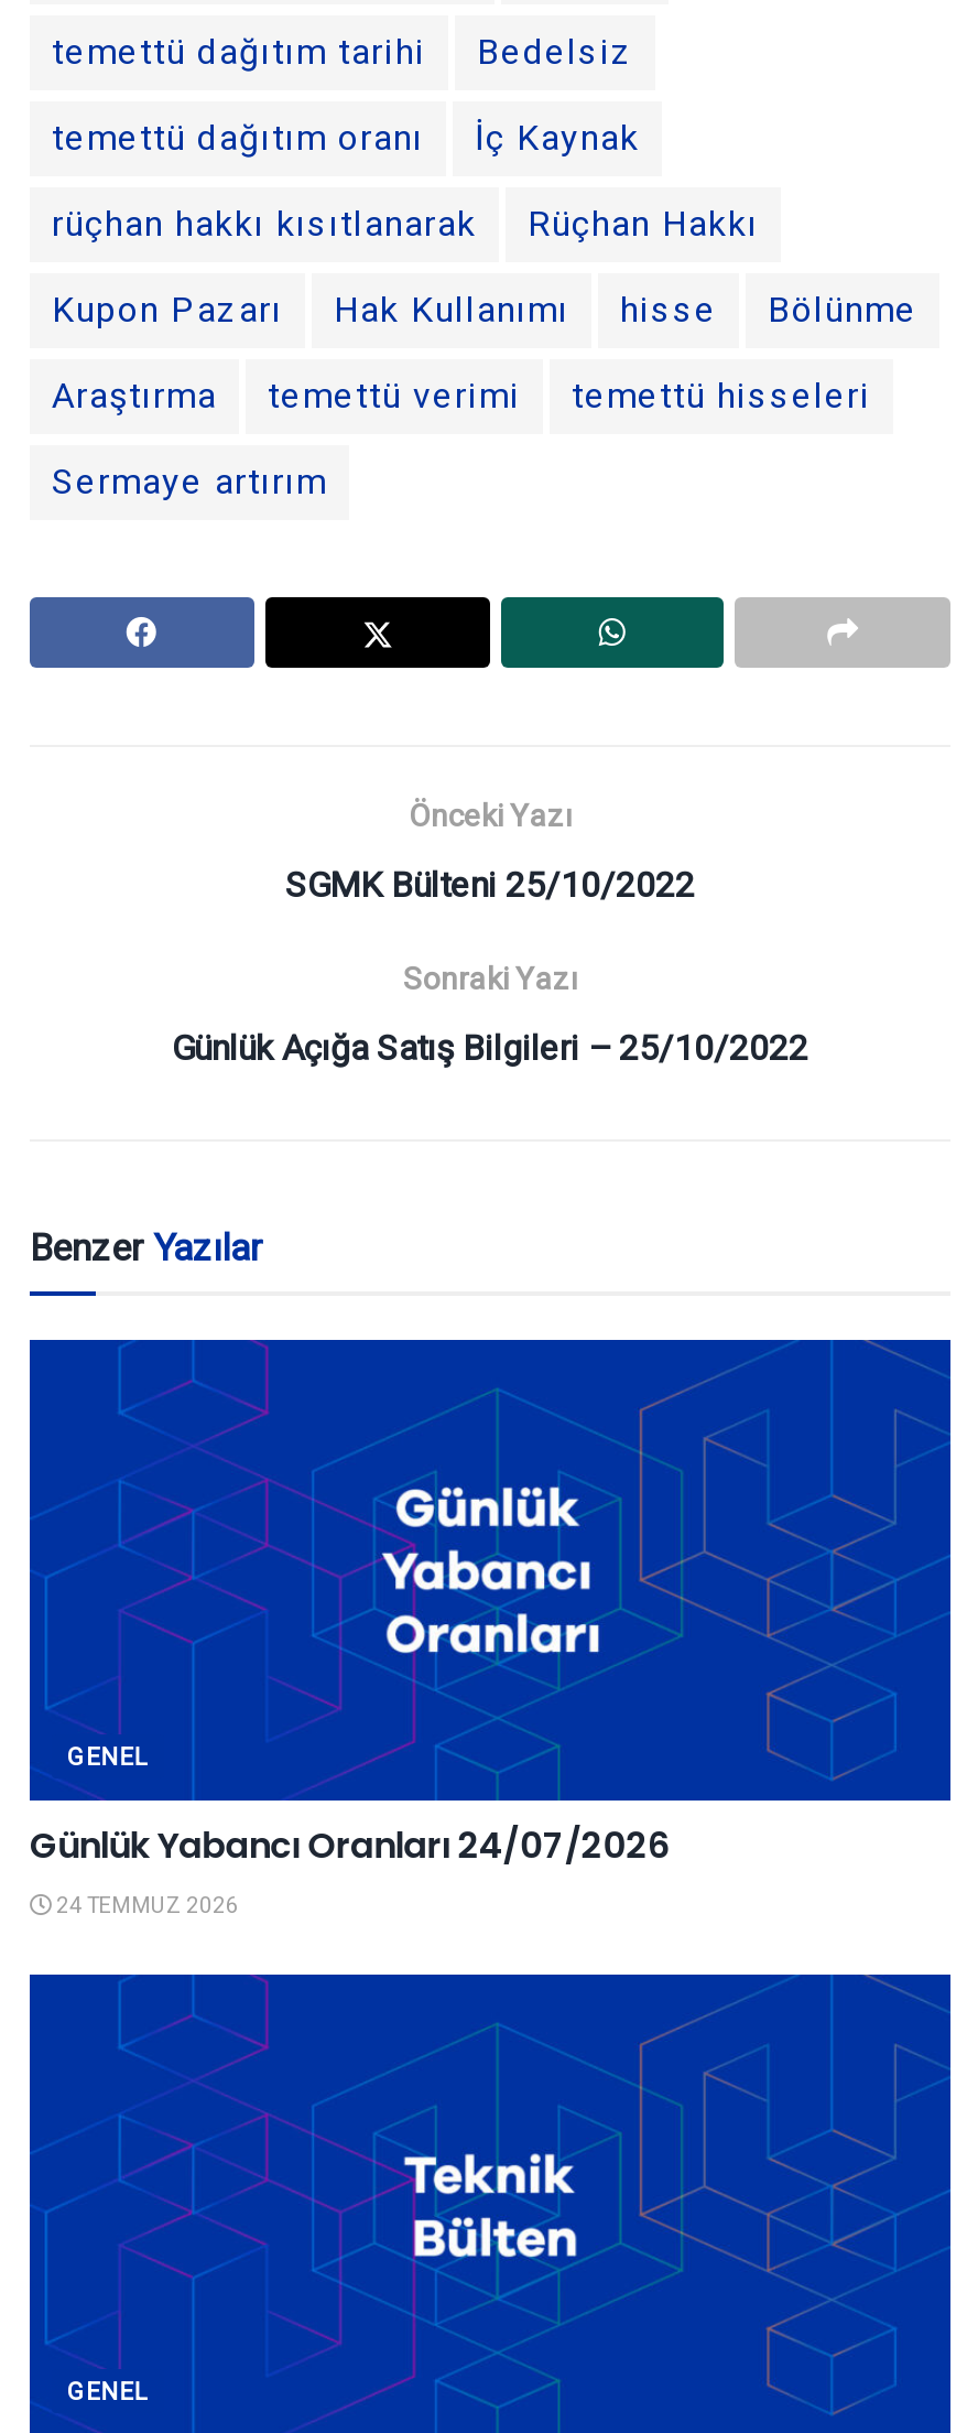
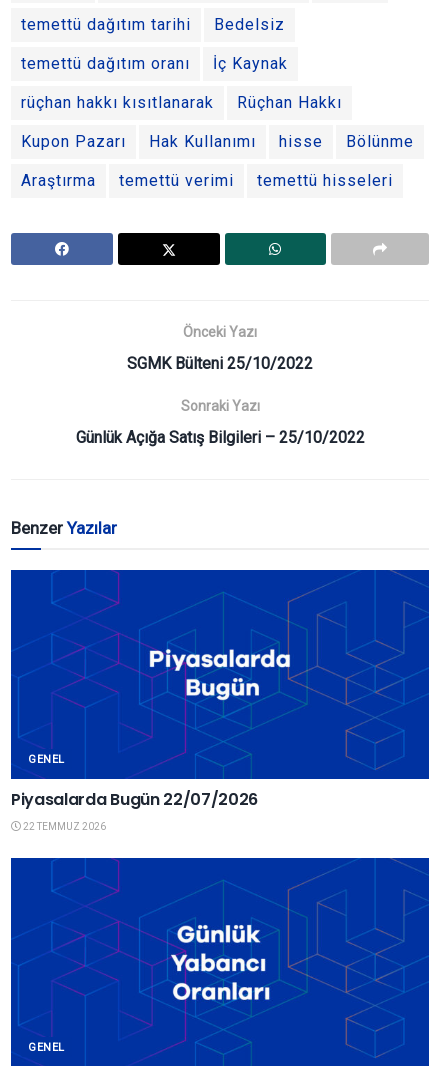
- Sermaye artırım

- [image]
+ [image]

- Günlük Yabancı Oranları 24/07/2026
- 24 TEMMUZ 2026
+ Piyasalarda Bugün 22/07/2026
+ 22 TEMMUZ 2026

- [image]
+ [image]
